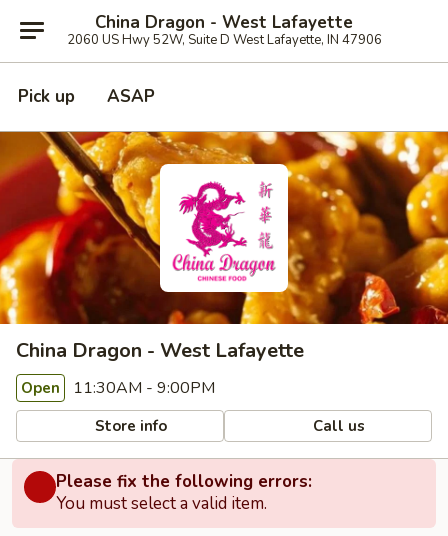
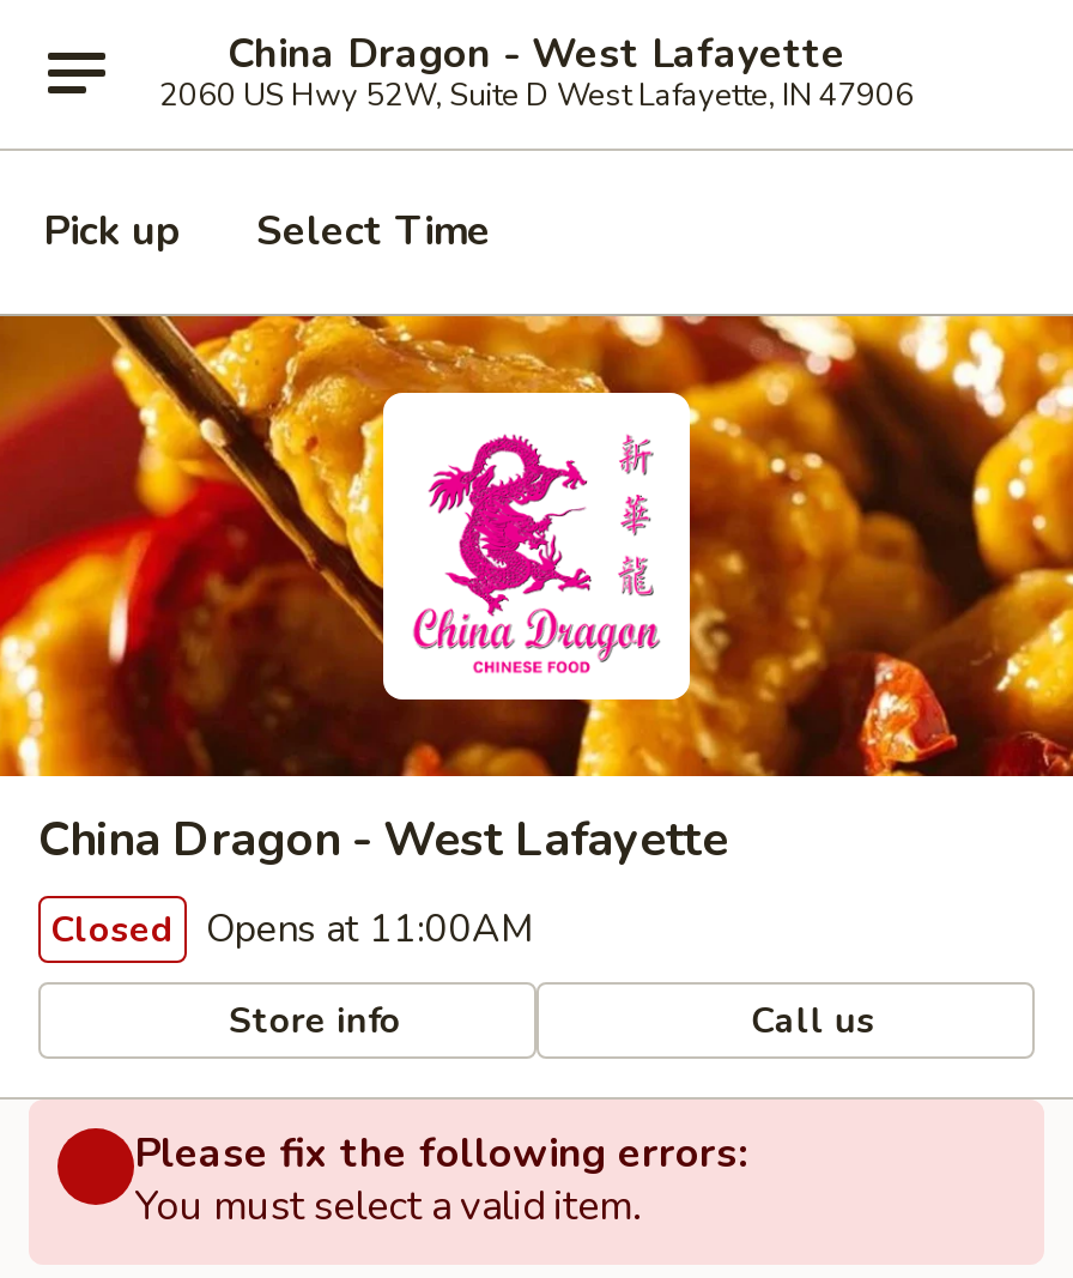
- ASAP
+ Select Time

- Open 11:30AM - 9:00PM
+ Closed Opens at 11:00AM
